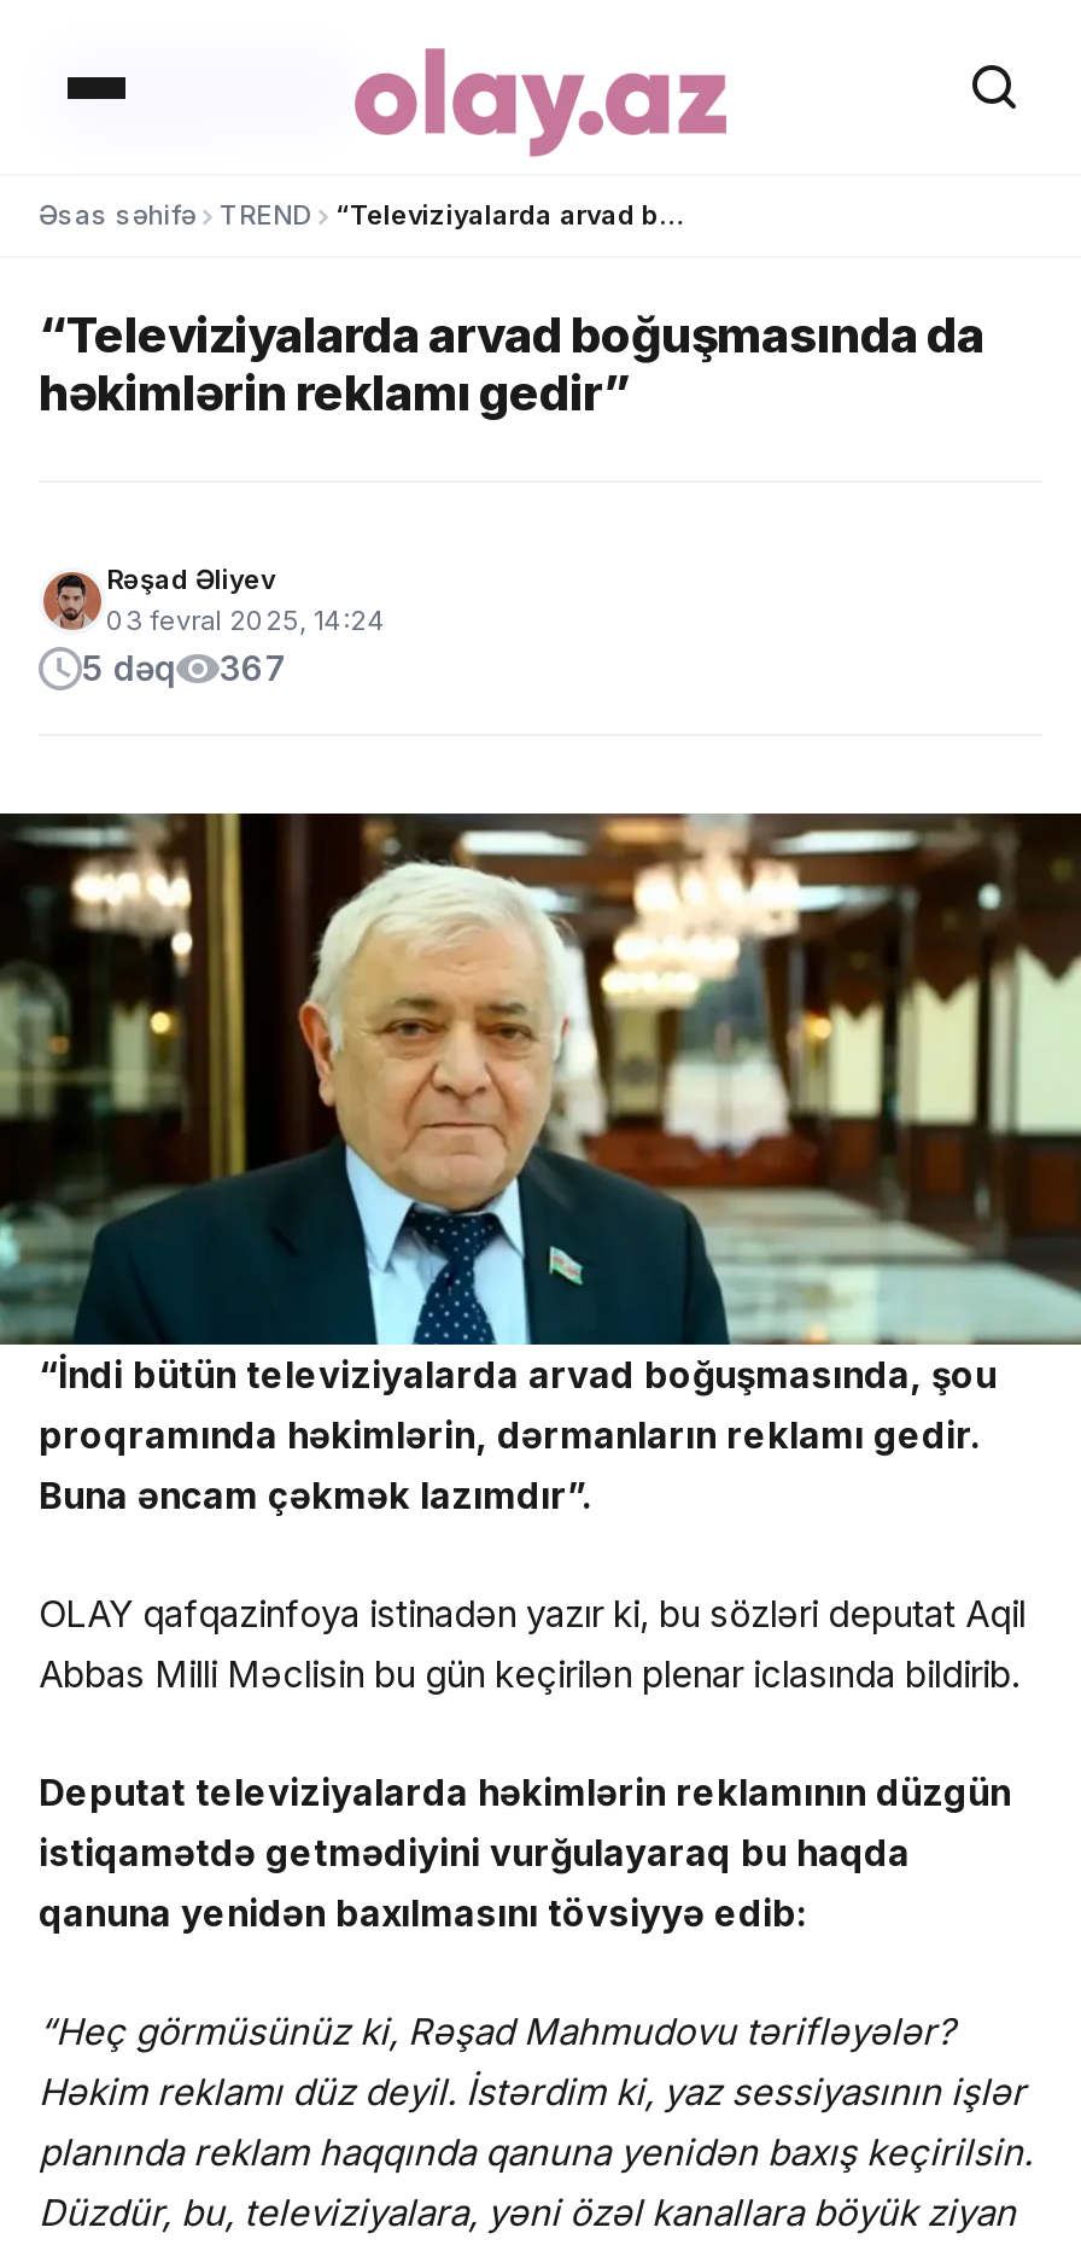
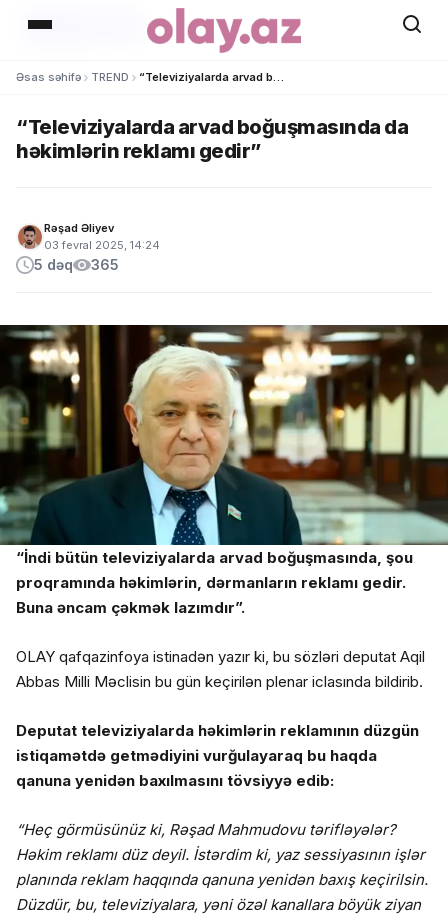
- 5 dəq 367
+ 5 dəq 365
